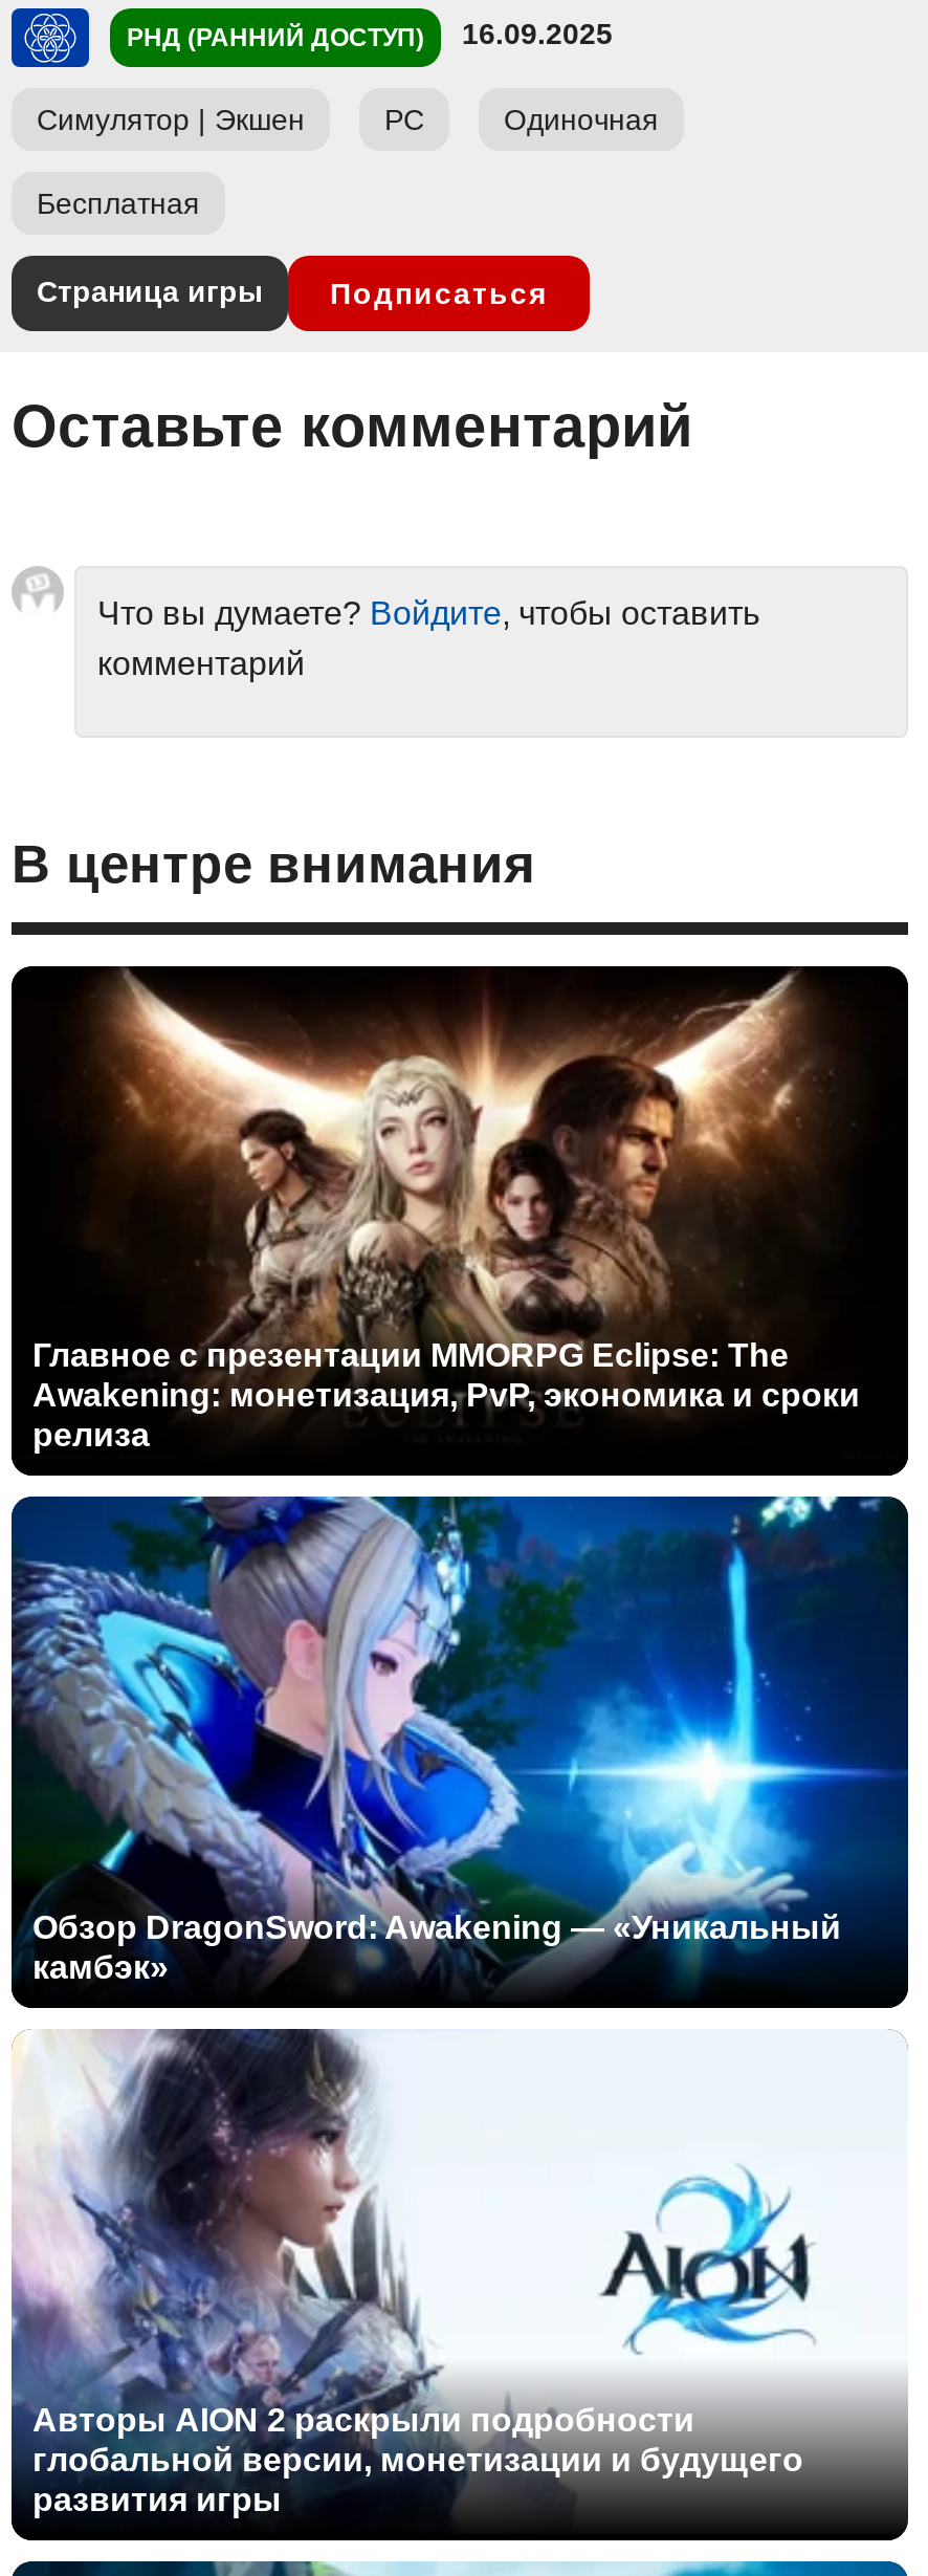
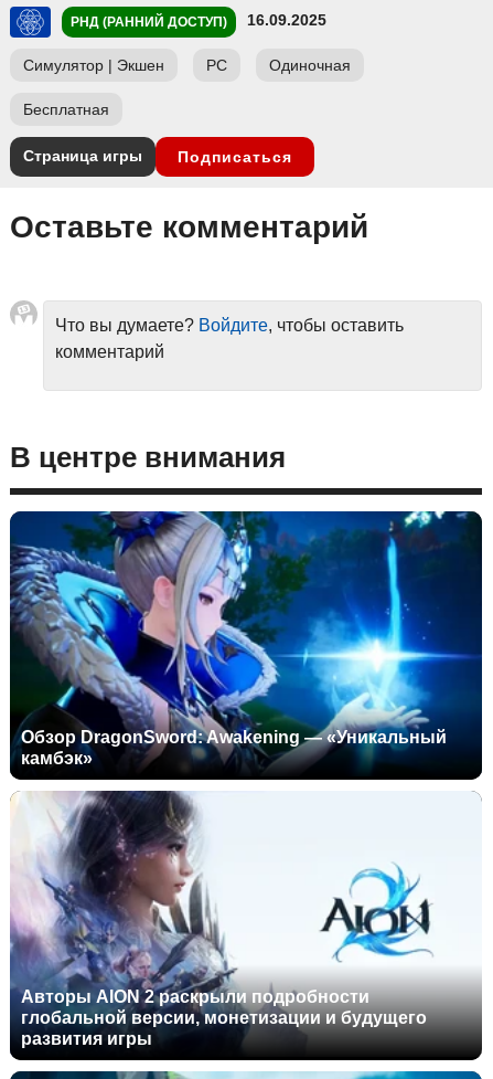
- [image]
- Главное с презентации MMORPG Eclipse: The
- Awakening: монетизация, PvP, экономика и сроки
- релиза
